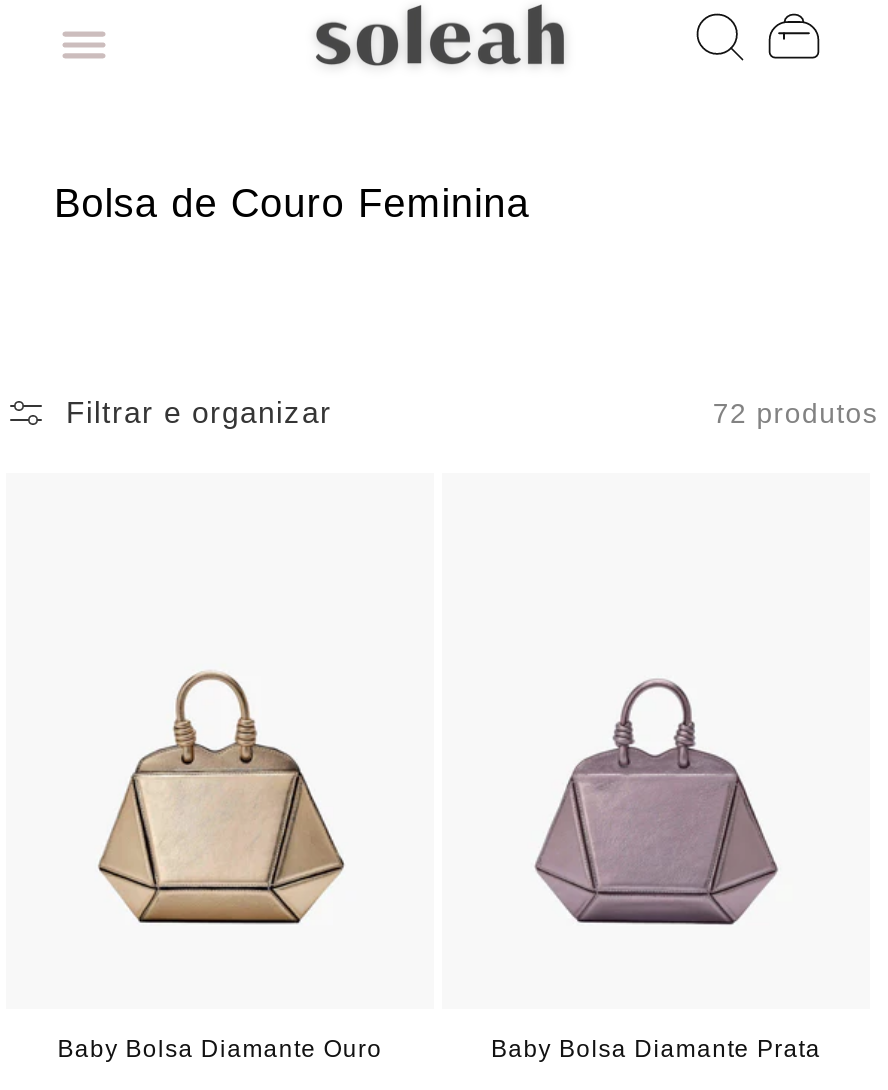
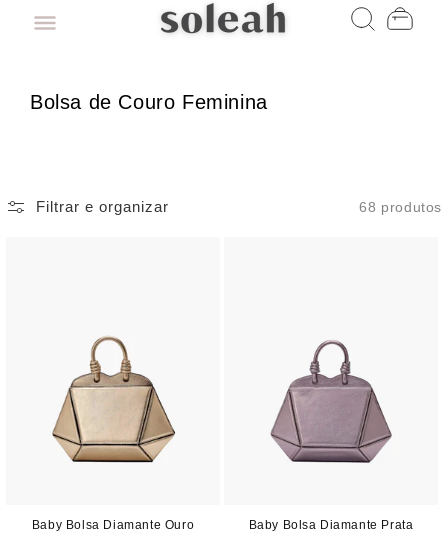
- 72 produtos
+ 68 produtos
